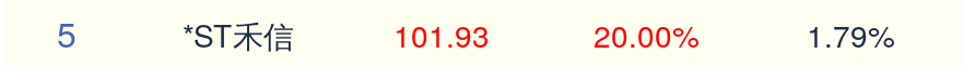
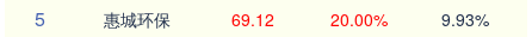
- *ST禾信
- 101.93
+ 惠城环保
+ 69.12

- 1.79%
+ 9.93%
